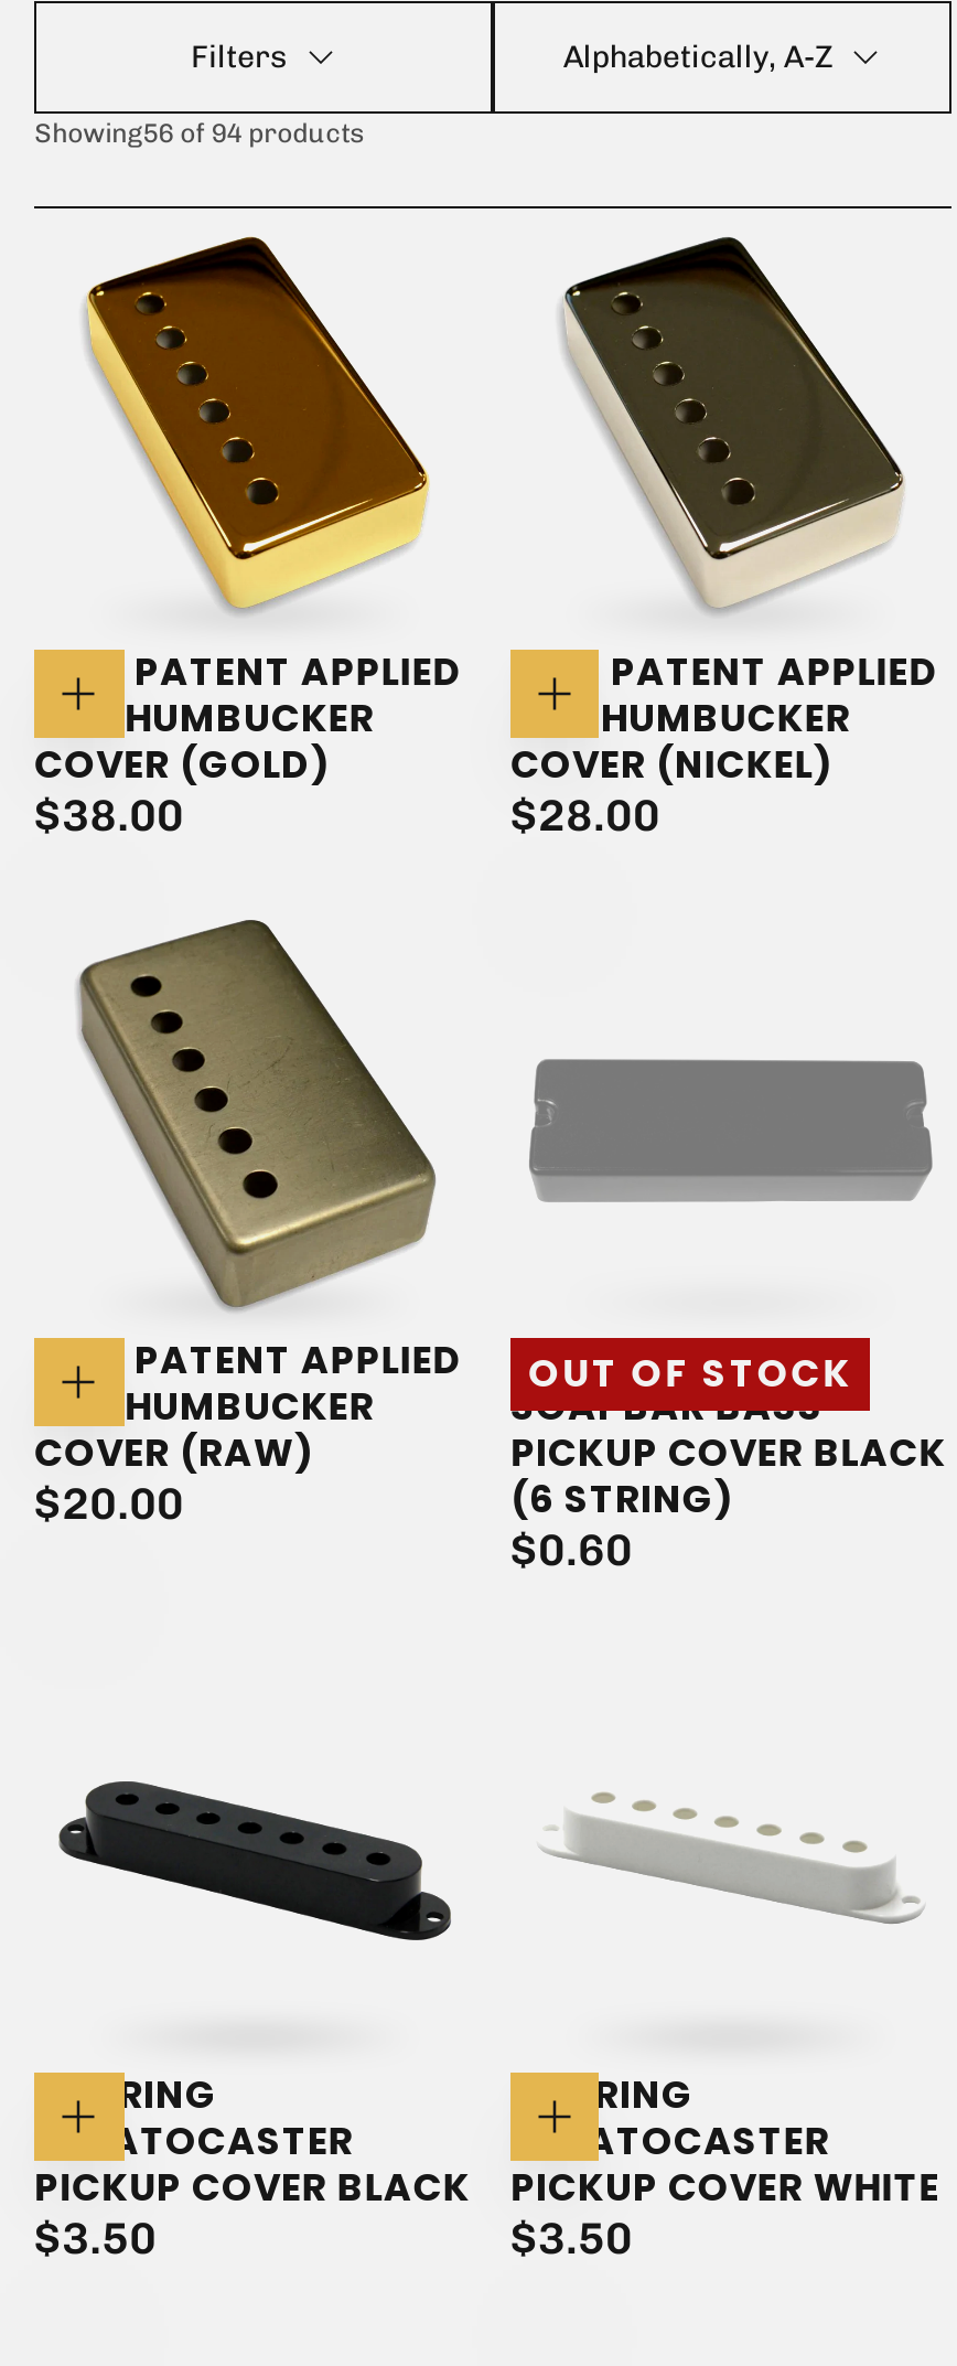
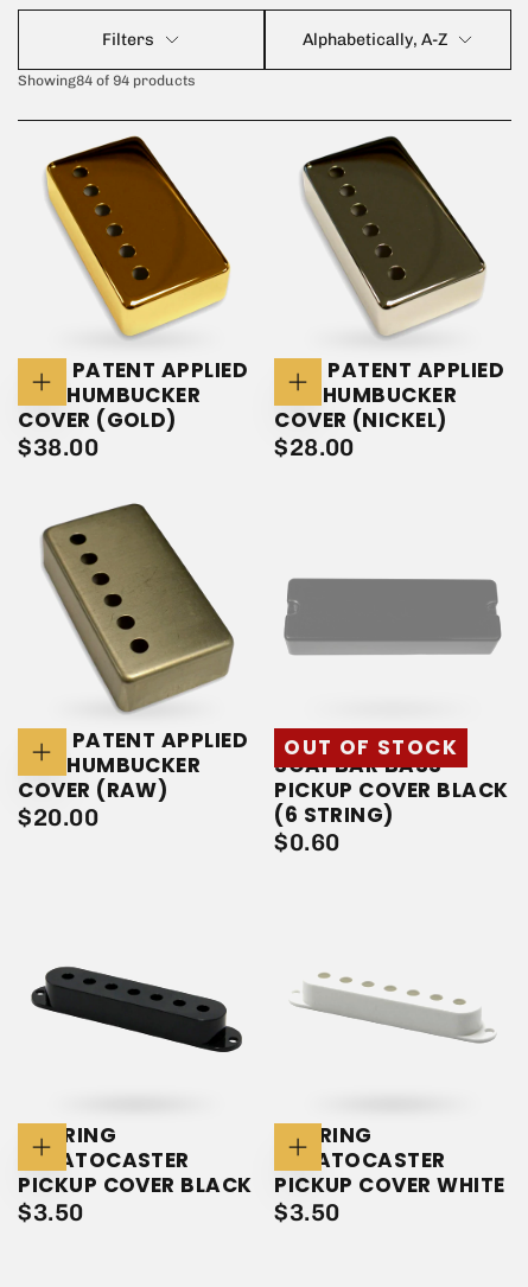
- Showing56 of 94 products
+ Showing84 of 94 products
